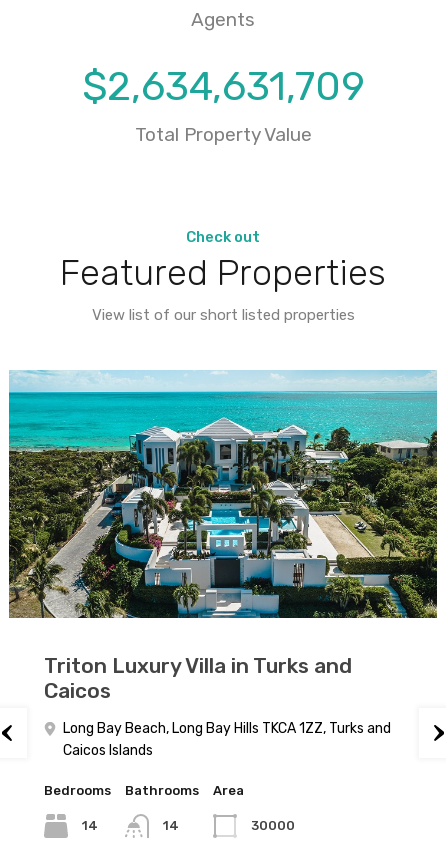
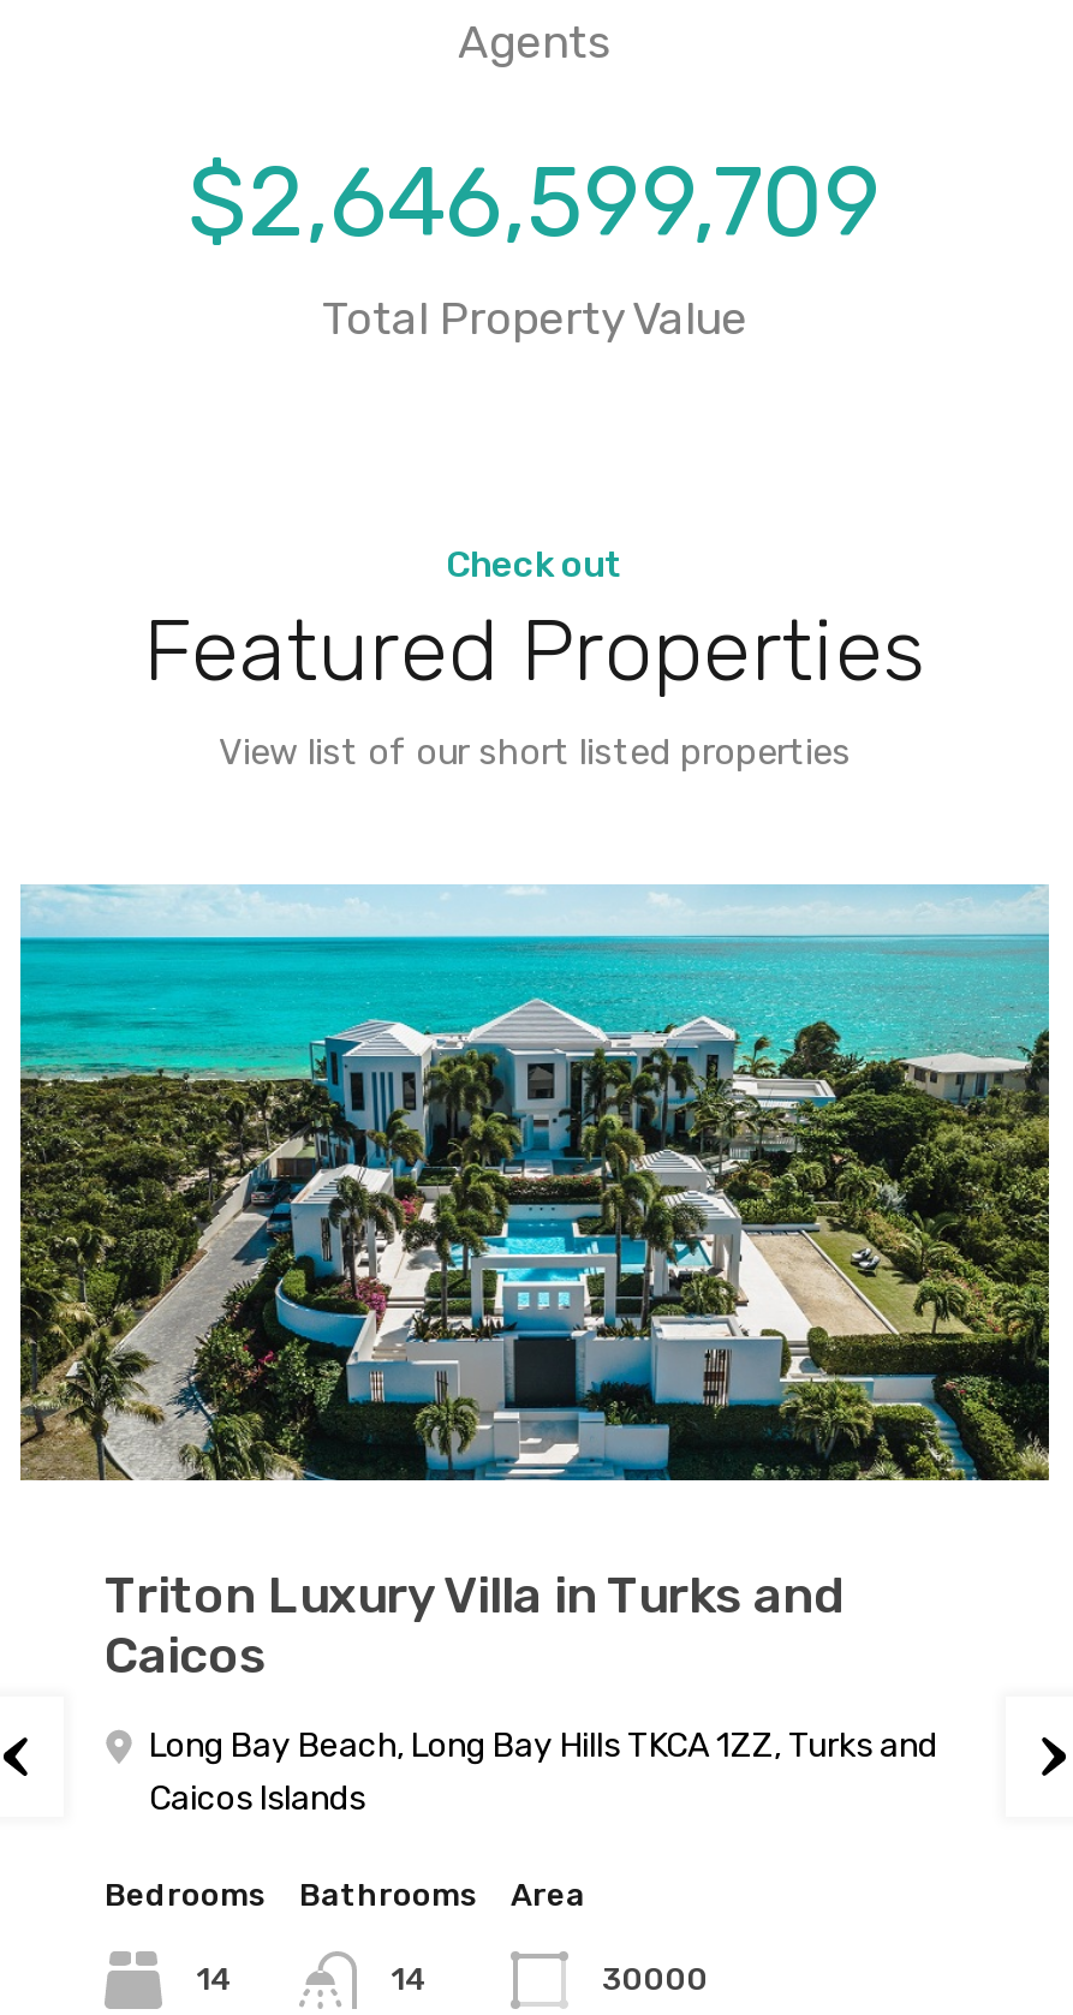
- $2,634,631,709
+ $2,646,599,709
